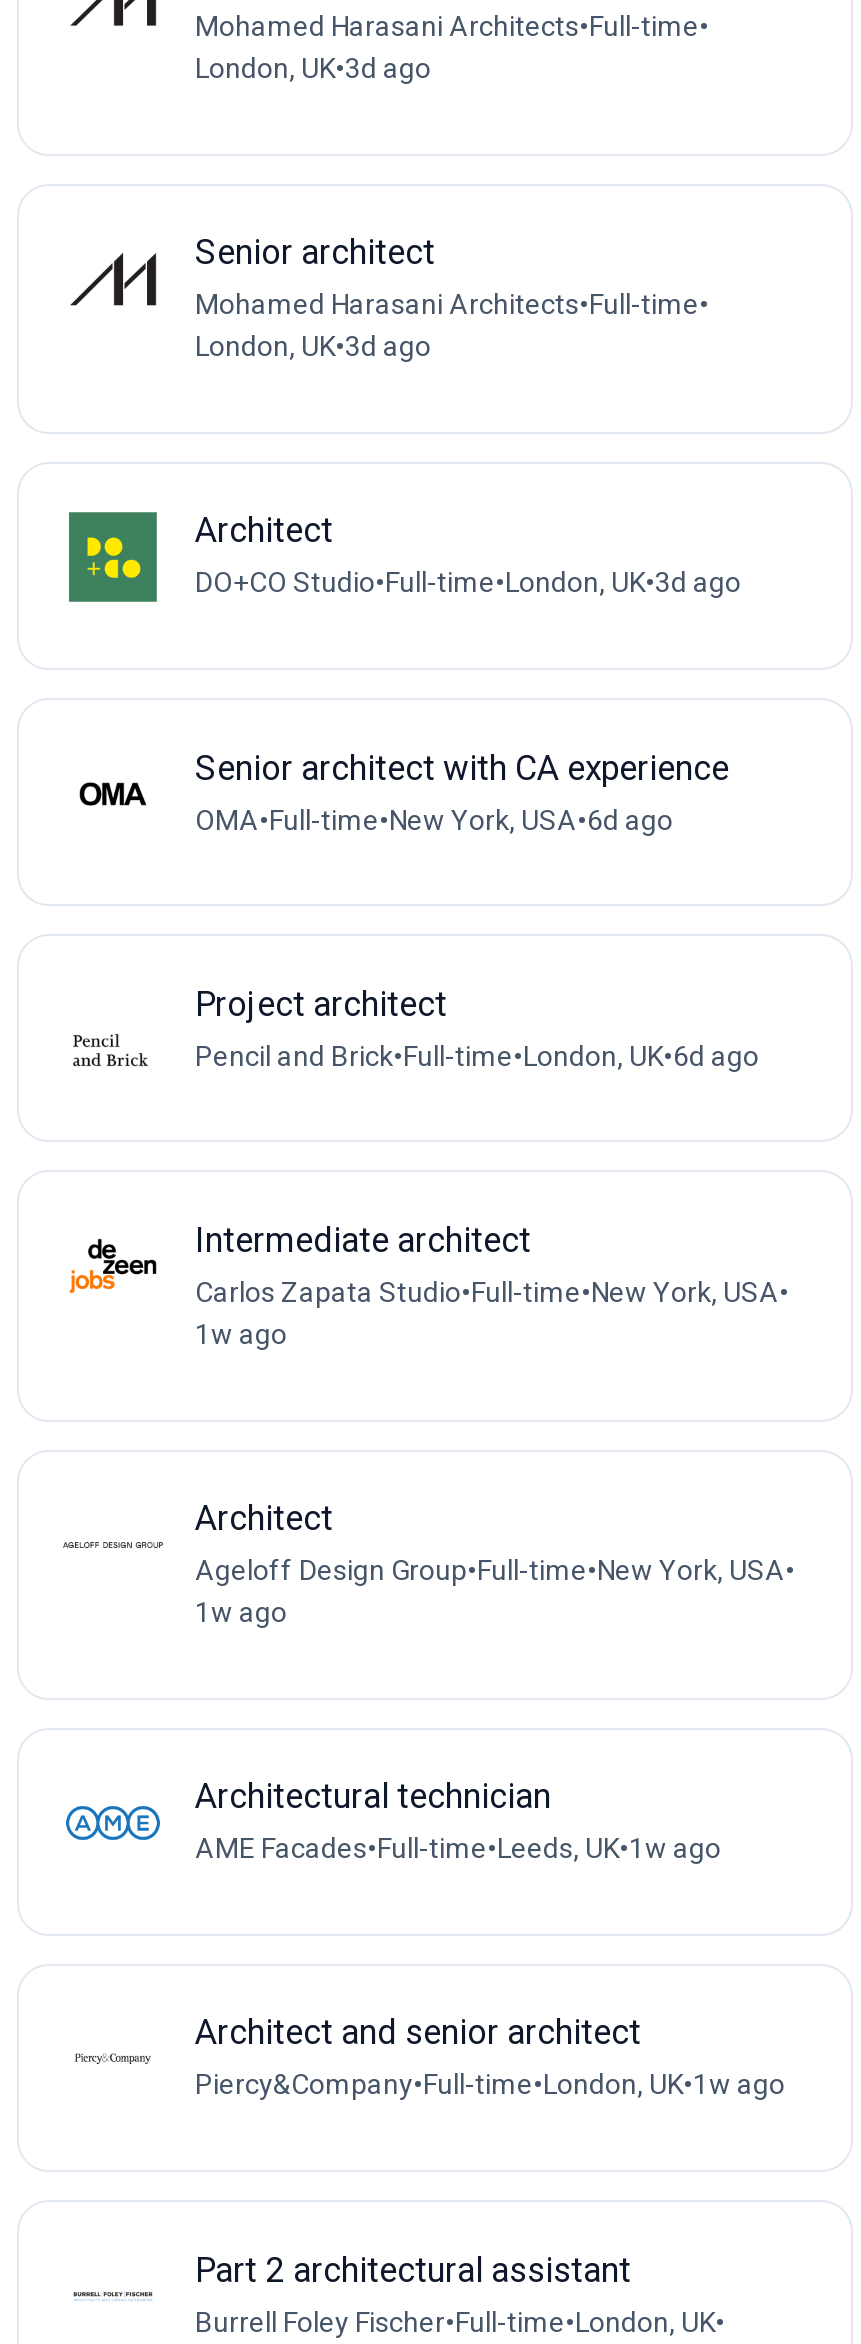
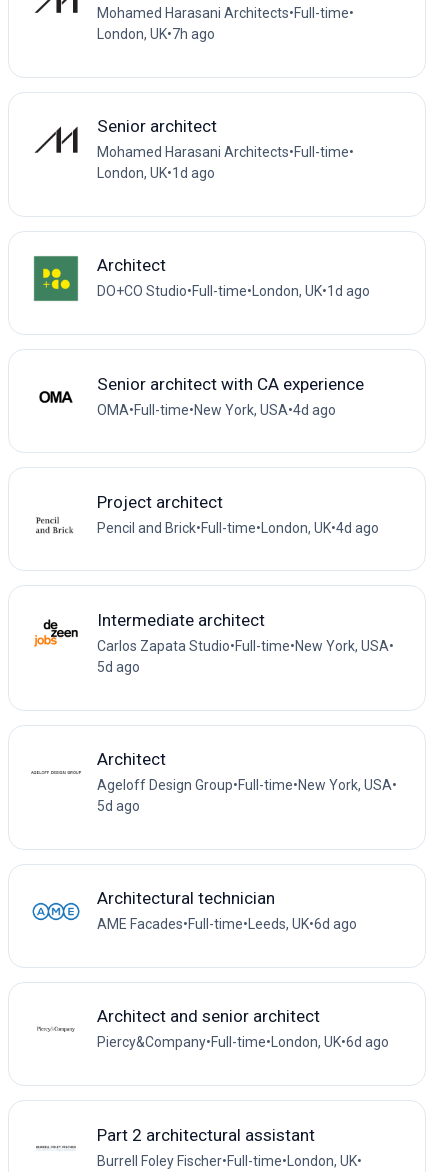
- London, UK•3d ago
+ London, UK•7h ago

- London, UK•3d ago
+ London, UK•1d ago

- DO+CO Studio•Full-time•London, UK•3d ago
+ DO+CO Studio•Full-time•London, UK•1d ago

- OMA•Full-time•New York, USA•6d ago
+ OMA•Full-time•New York, USA•4d ago

- Pencil and Brick•Full-time• London, UK•6d ago
+ Pencil and Brick•Full-time• London, UK•4d ago

- 1w ago
+ 5d ago

- 1w ago
+ 5d ago

- AME Facades•Full-time•Leeds, UK•1w ago
+ AME Facades•Full-time•Leeds, UK•6d ago

- Piercy&Company•Full-time•London, UK•1w ago
+ Piercy&Company•Full-time•London, UK•6d ago
